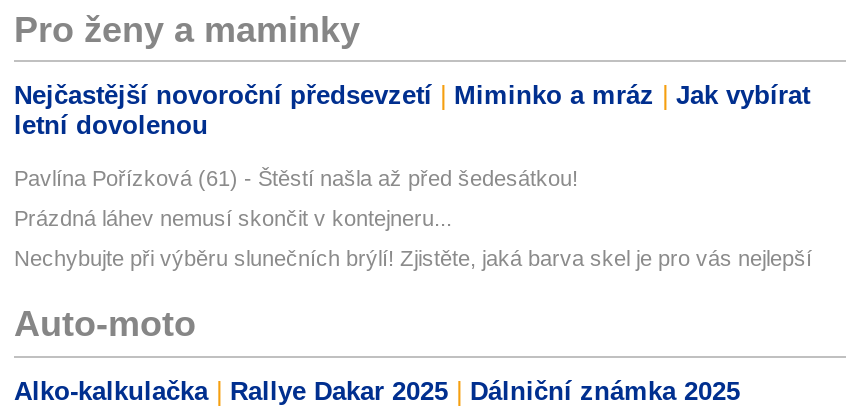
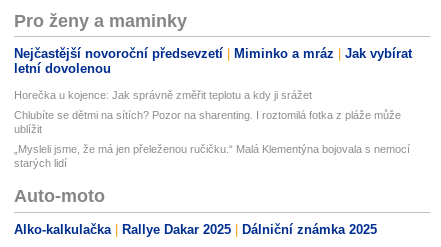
- Pavlína Pořízková (61) - Štěstí našla až před šedesátkou!
+ Horečka u kojence: Jak správně změřit teplotu a kdy ji srážet

- Prázdná láhev nemusí skončit v kontejneru...
+ Chlubíte se dětmi na sítích? Pozor na sharenting. I roztomilá fotka z pláže může
+ ublížit

- Nechybujte při výběru slunečních brýlí! Zjistěte, jaká barva skel je pro vás nejlepší
+ „Mysleli jsme, že má jen přeleženou ručičku.“ Malá Klementýna bojovala s nemocí
+ starých lidí
